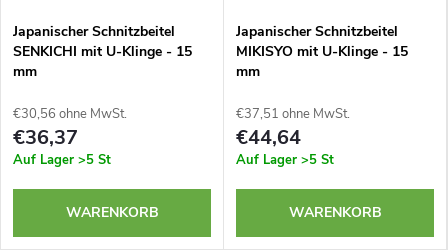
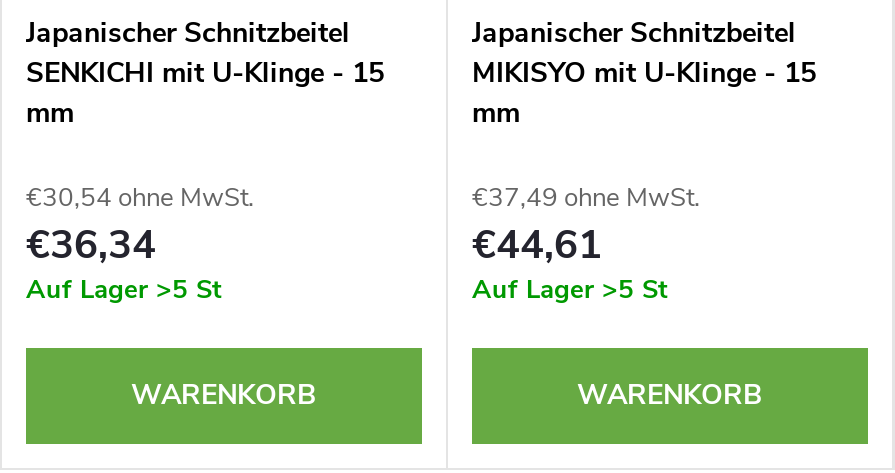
- €30,56 ohne MwSt.
+ €30,54 ohne MwSt.

- €37,51 ohne MwSt.
+ €37,49 ohne MwSt.

- €36,37
+ €36,34

- €44,64
+ €44,61
